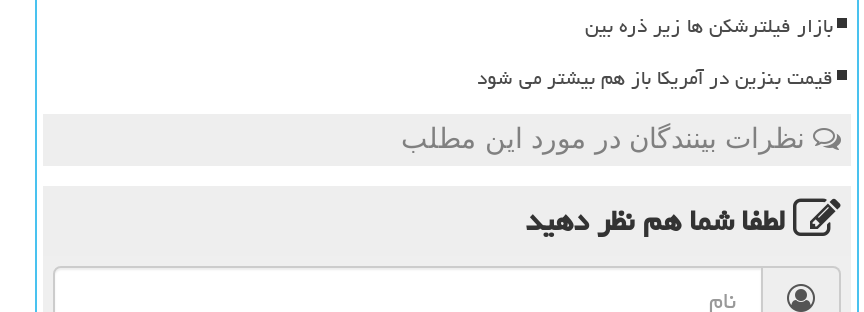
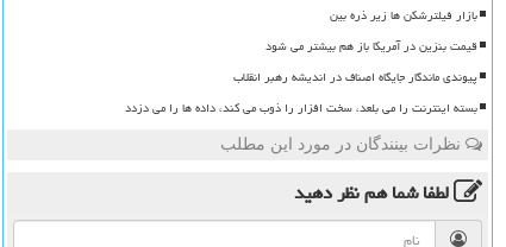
+ پیوندی ماندگار جایگاه اصناف در اندیشه رهبر انقلاب
+ بسته اینترنت را می بلعد، سخت افزار را ذوب می کند، داده ها را می دزدد
